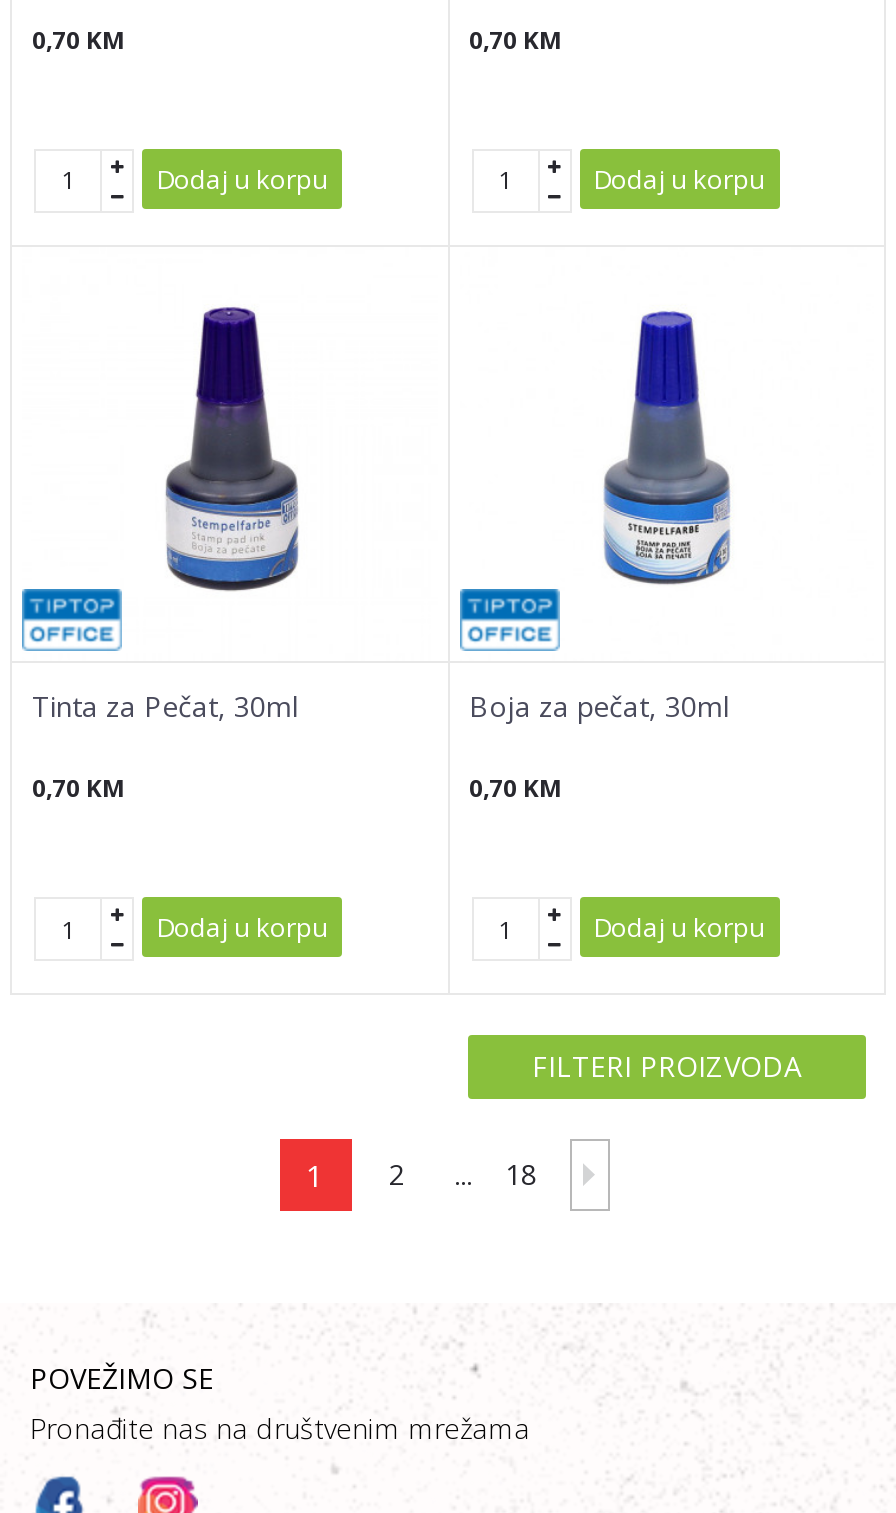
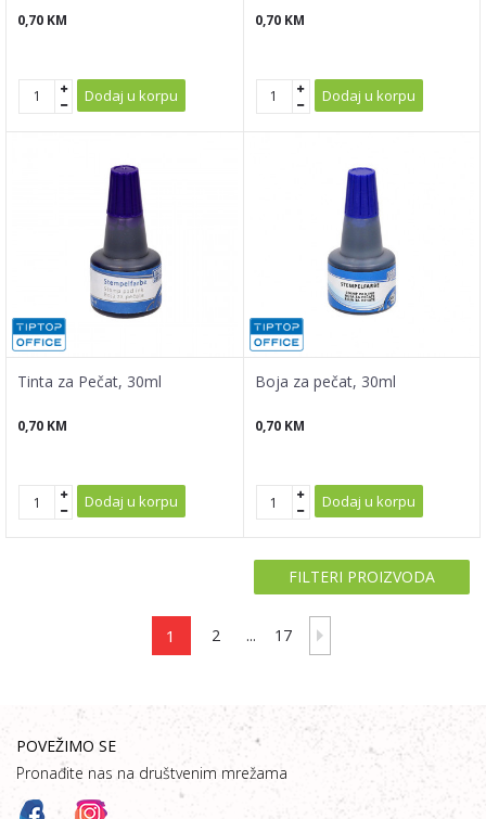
- 18
+ 17
